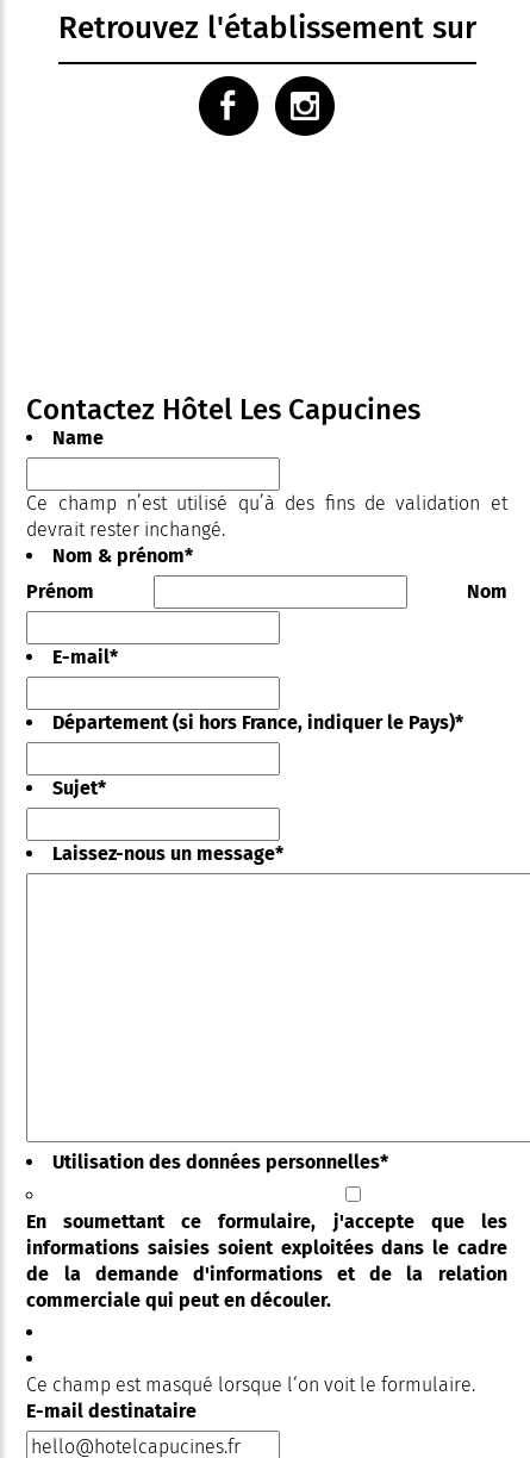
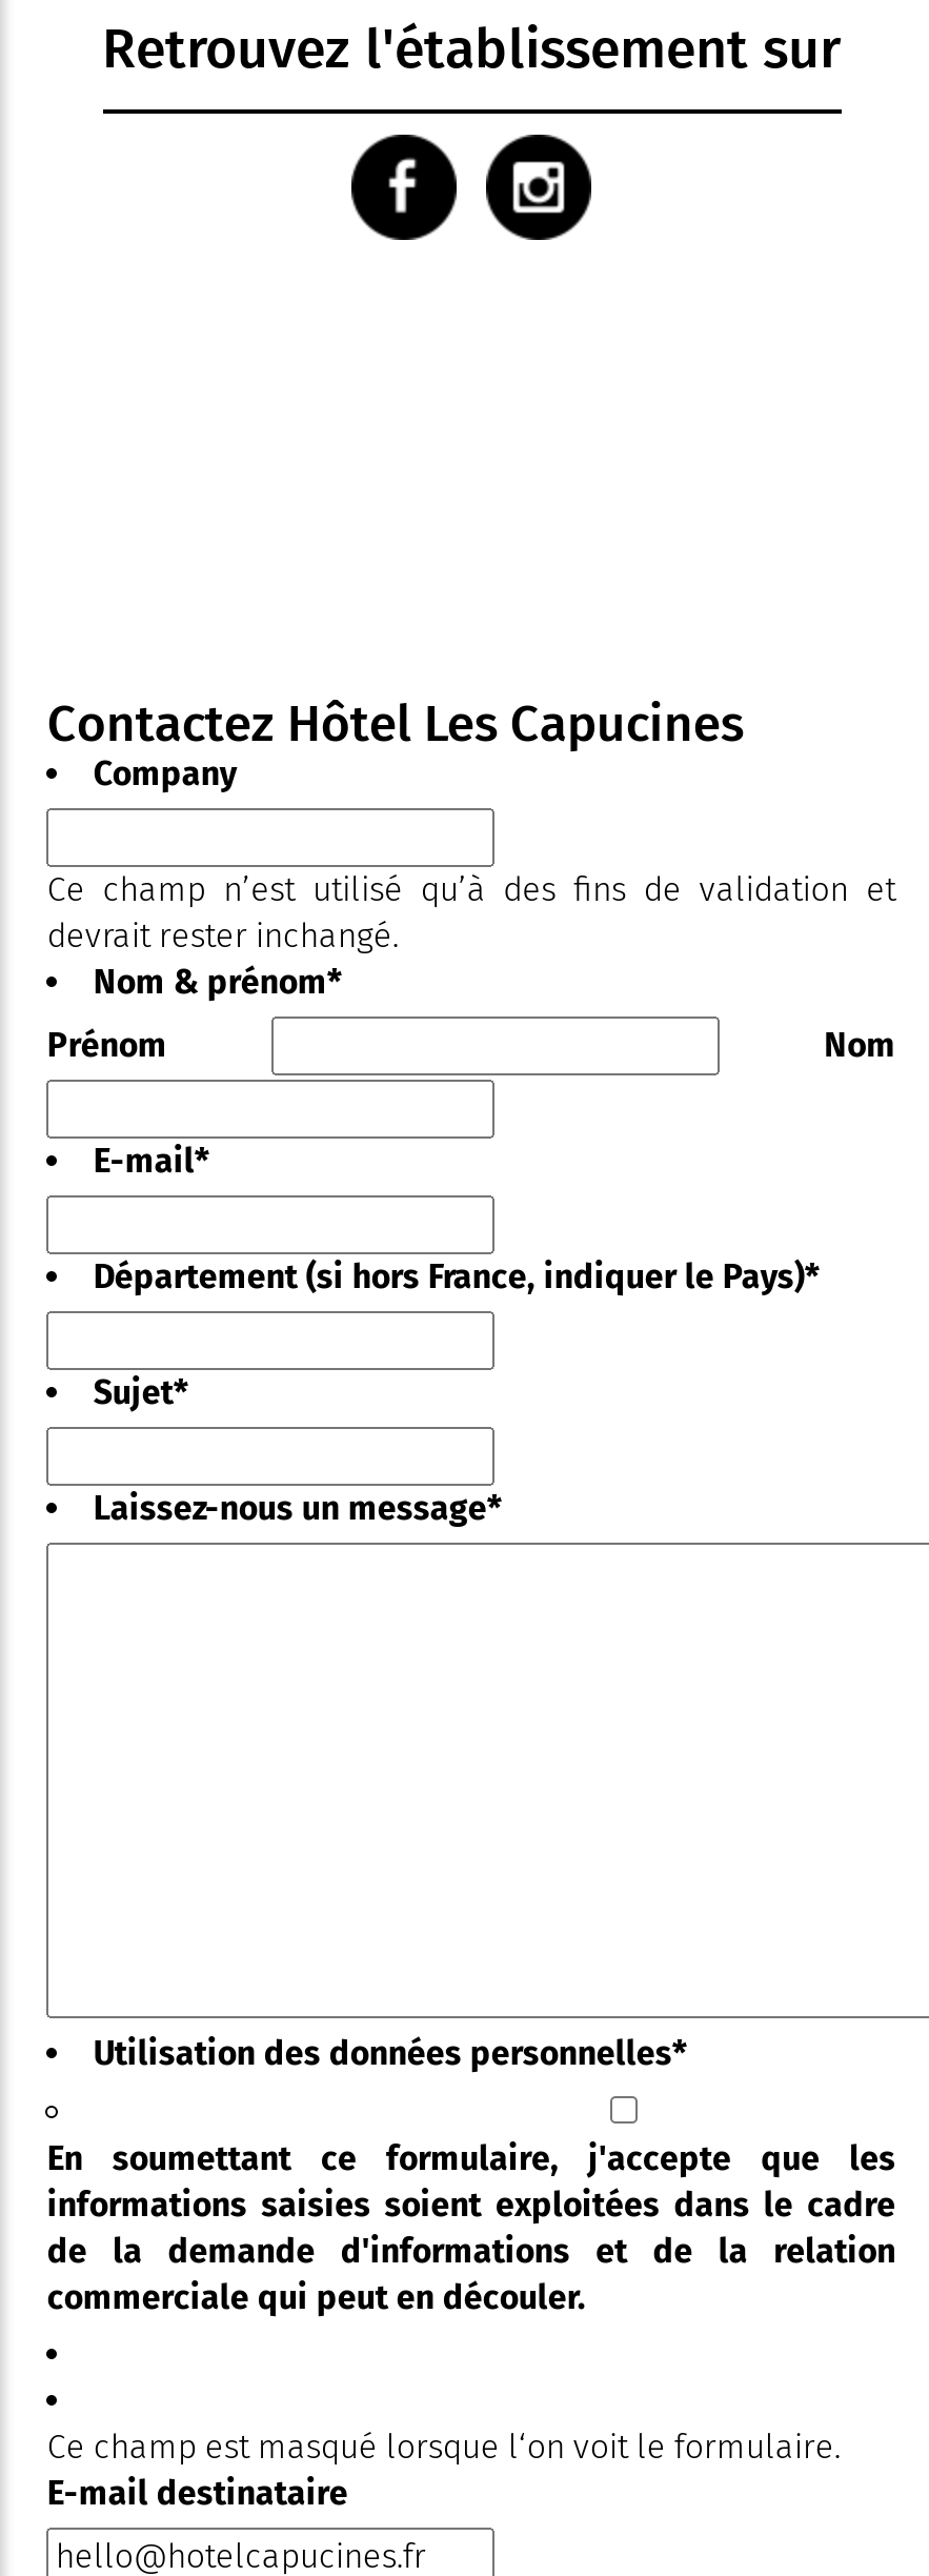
- Name
+ Company
